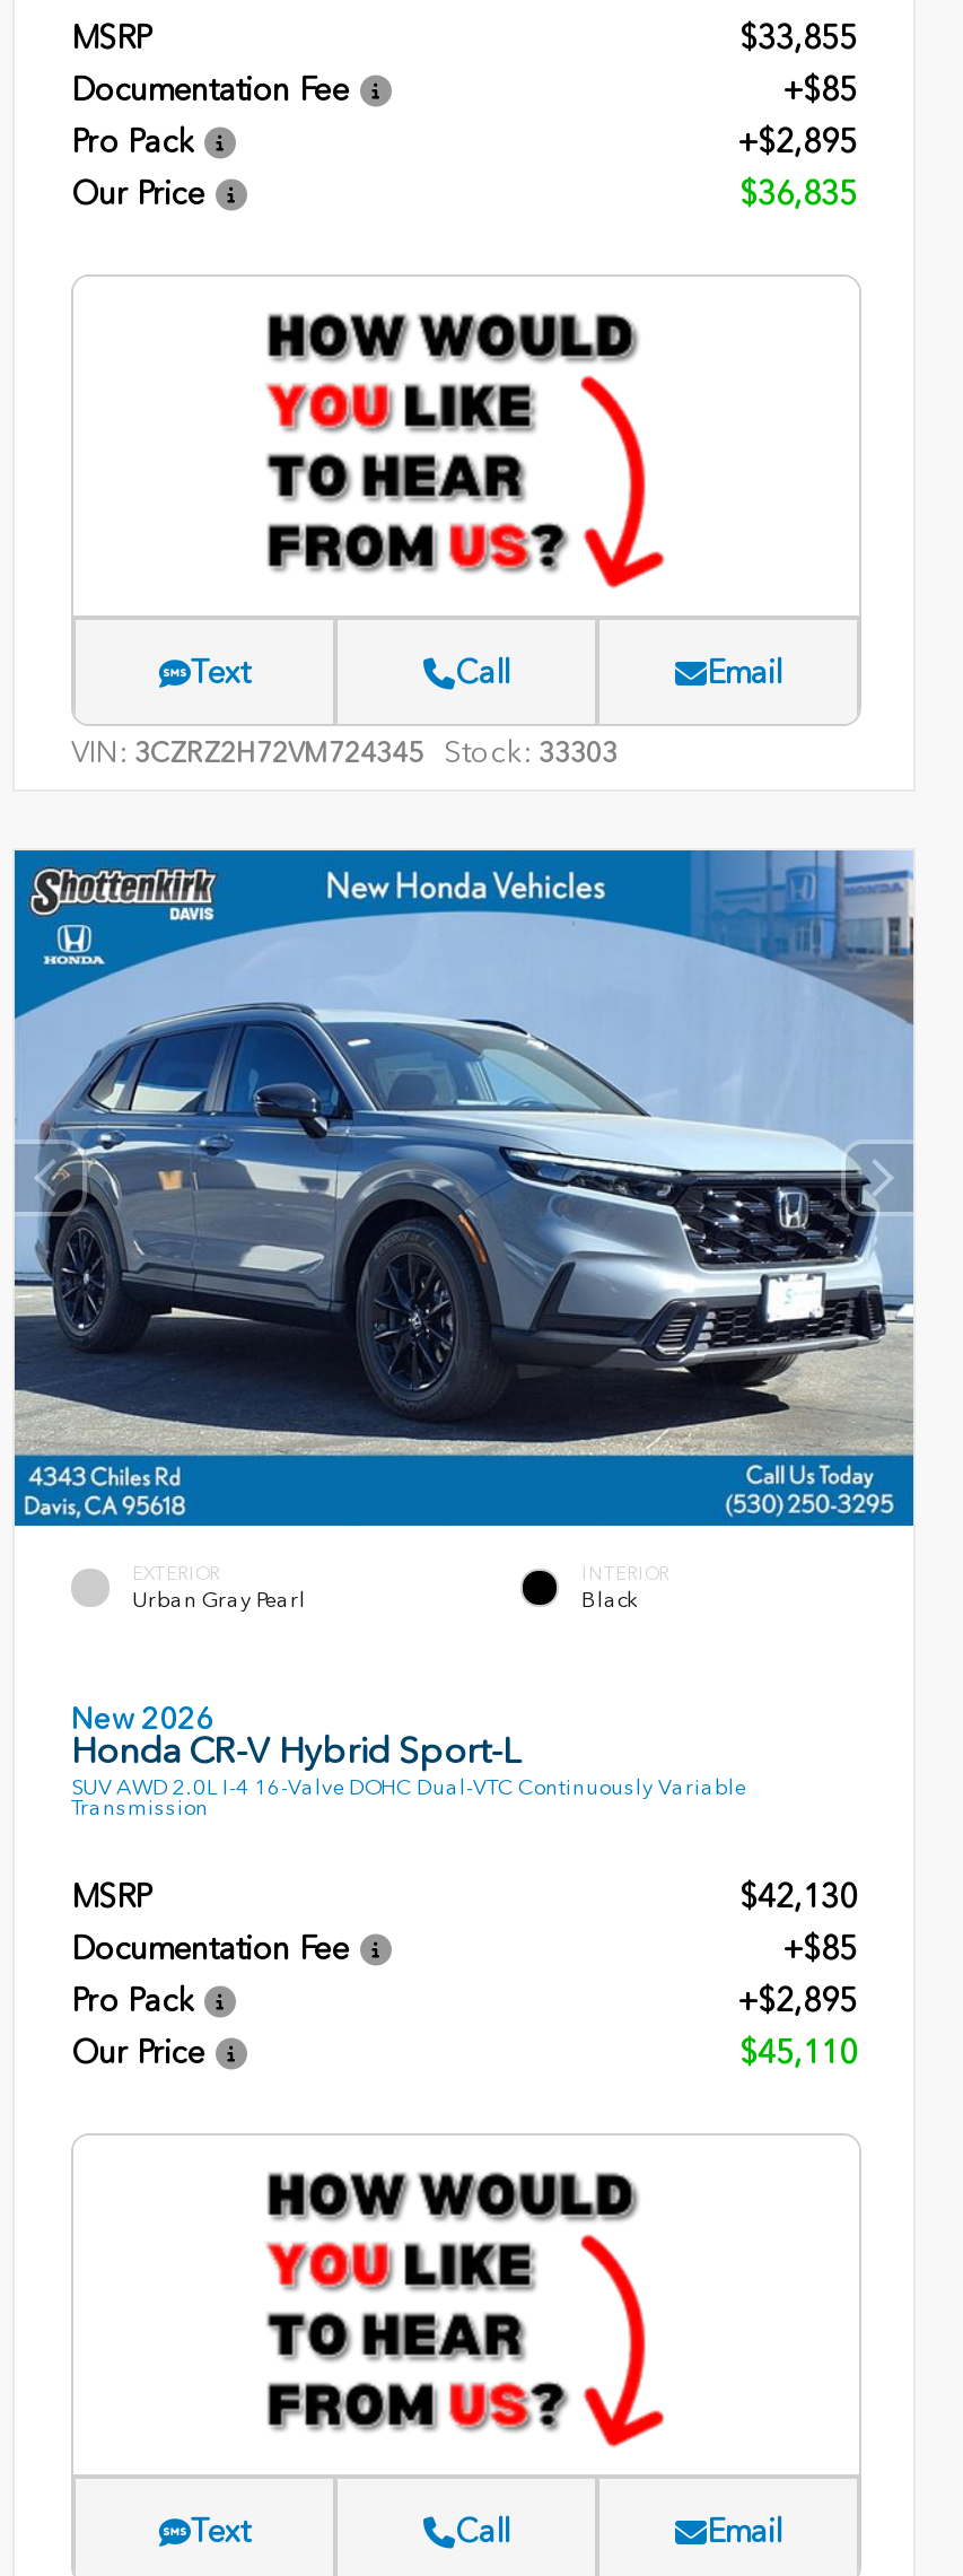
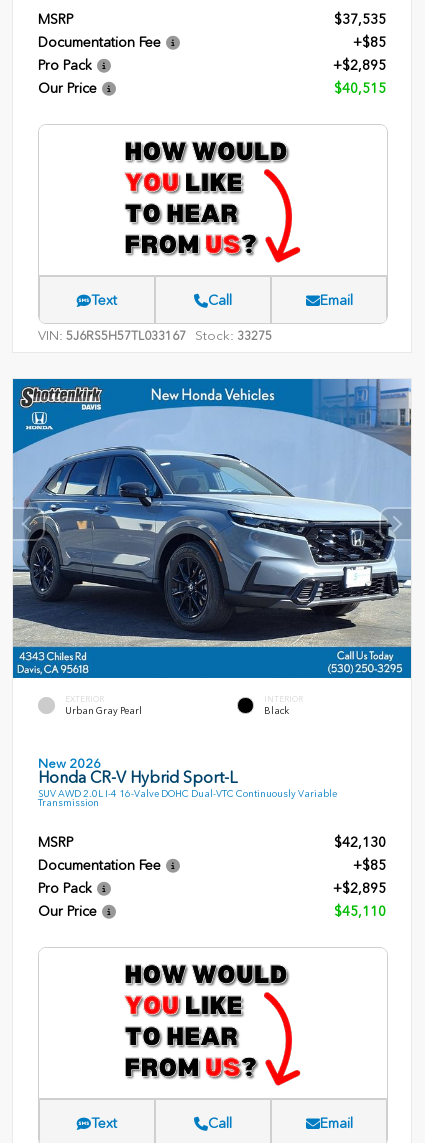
- $33,855
+ $37,535

- $36,835
+ $40,515

- VIN: 3CZRZ2H72VM724345 Stock: 33303
+ VIN: 5J6RS5H57TL033167 Stock: 33275
